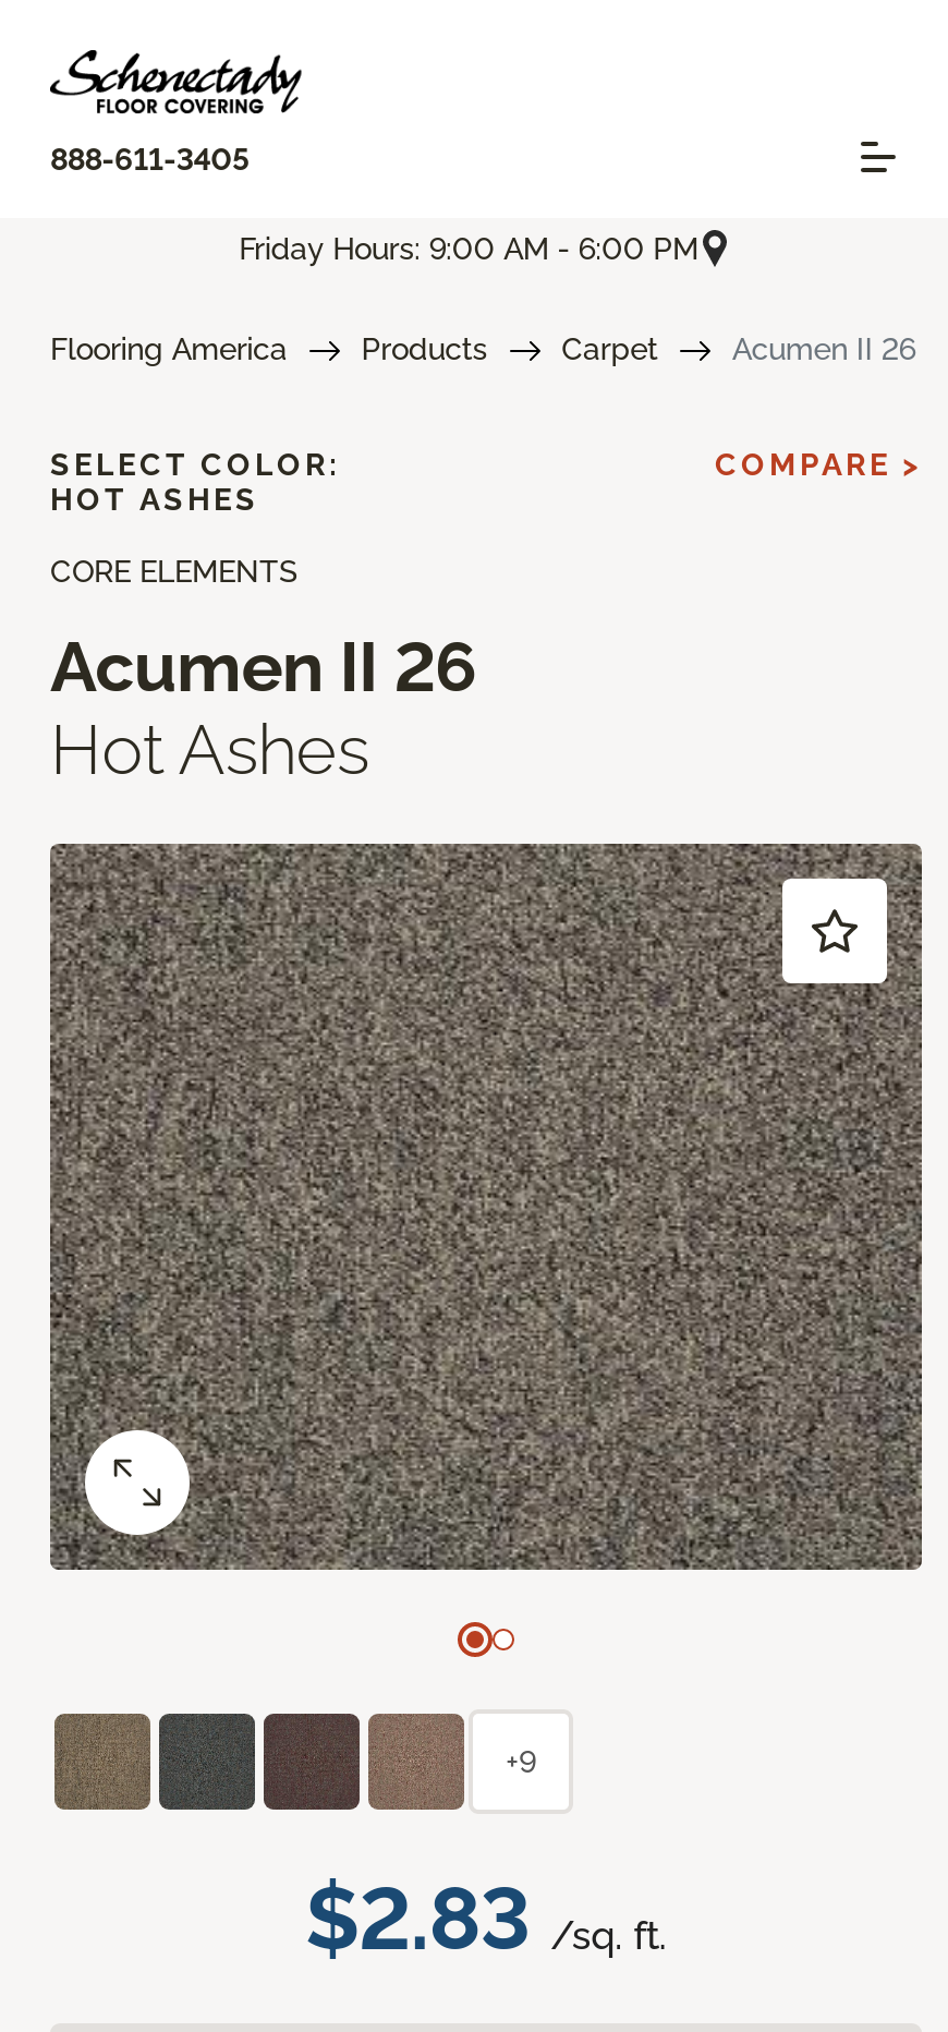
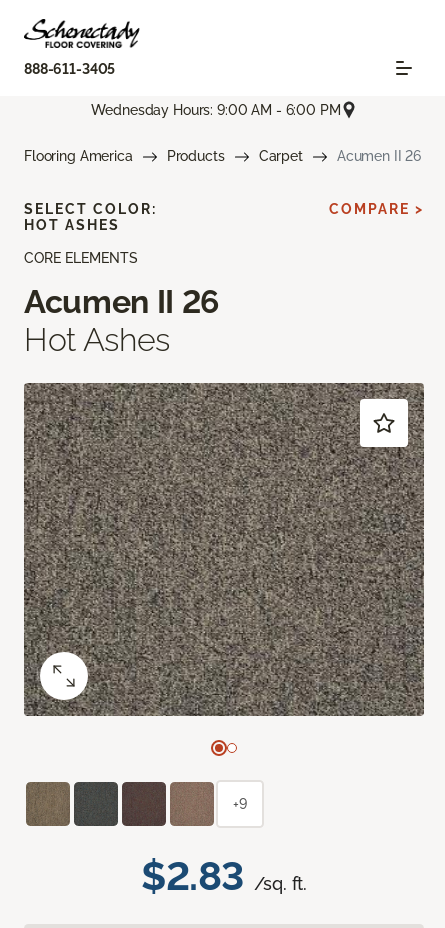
- Friday Hours: 9:00 AM - 6:00 PM
+ Wednesday Hours: 9:00 AM - 6:00 PM
